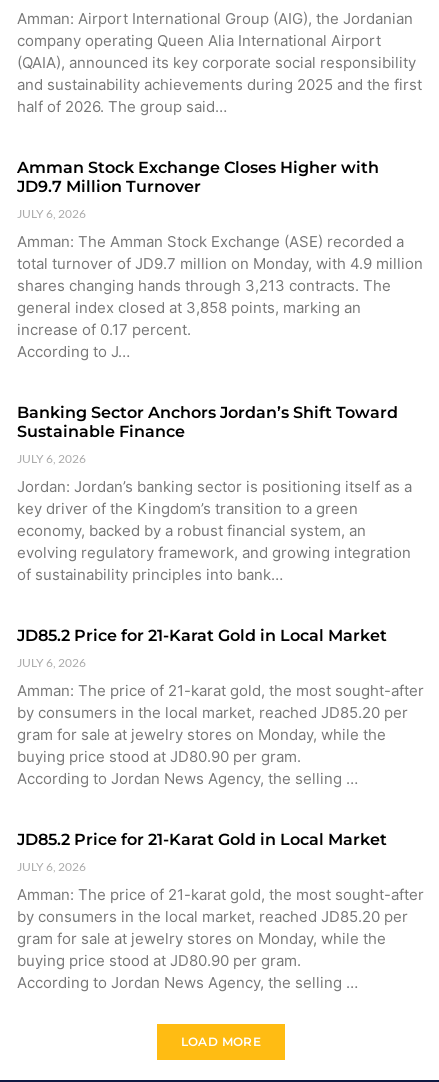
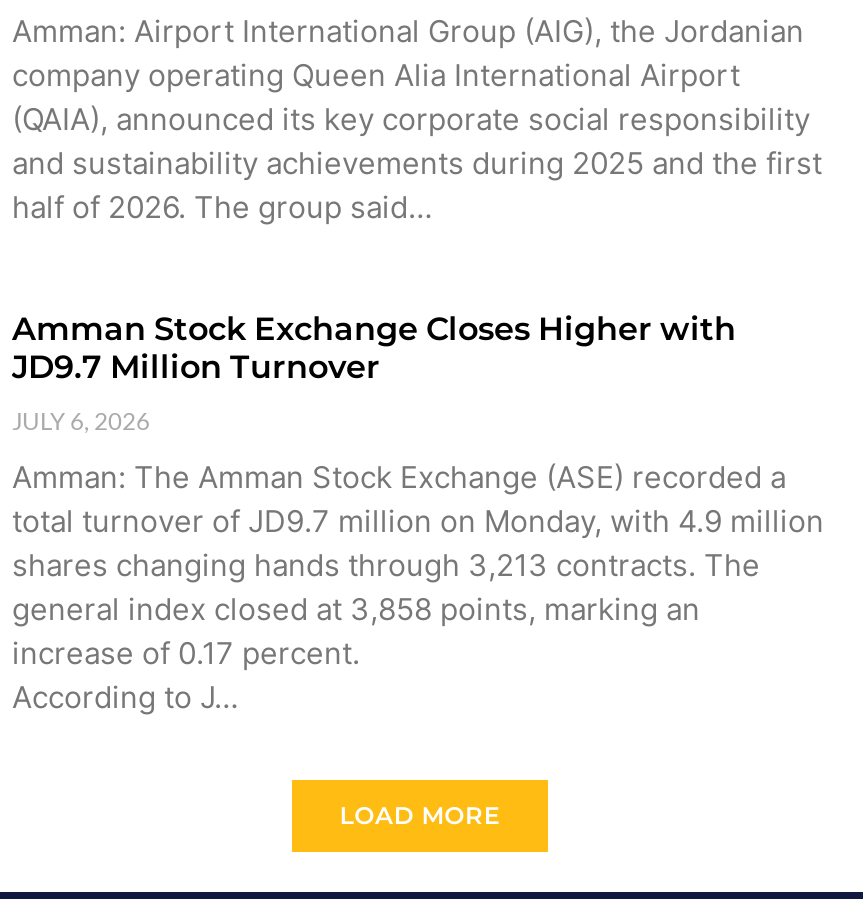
- Banking Sector Anchors Jordan’s Shift Toward
- Sustainable Finance
- JULY 6, 2026
- Jordan: Jordan’s banking sector is positioning itself as a
- key driver of the Kingdom’s transition to a green
- economy, backed by a robust financial system, an
- evolving regulatory framework, and growing integration
- of sustainability principles into bank…
- JD85.2 Price for 21-Karat Gold in Local Market
- JULY 6, 2026
- Amman: The price of 21-karat gold, the most sought-after
- by consumers in the local market, reached JD85.20 per
- gram for sale at jewelry stores on Monday, while the
- buying price stood at JD80.90 per gram.
- According to Jordan News Agency, the selling …
- JD85.2 Price for 21-Karat Gold in Local Market
- JULY 6, 2026
- Amman: The price of 21-karat gold, the most sought-after
- by consumers in the local market, reached JD85.20 per
- gram for sale at jewelry stores on Monday, while the
- buying price stood at JD80.90 per gram.
- According to Jordan News Agency, the selling …
